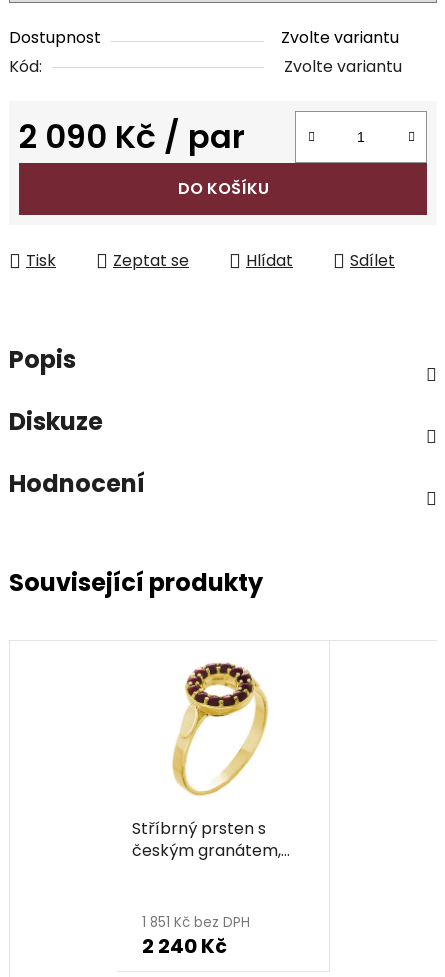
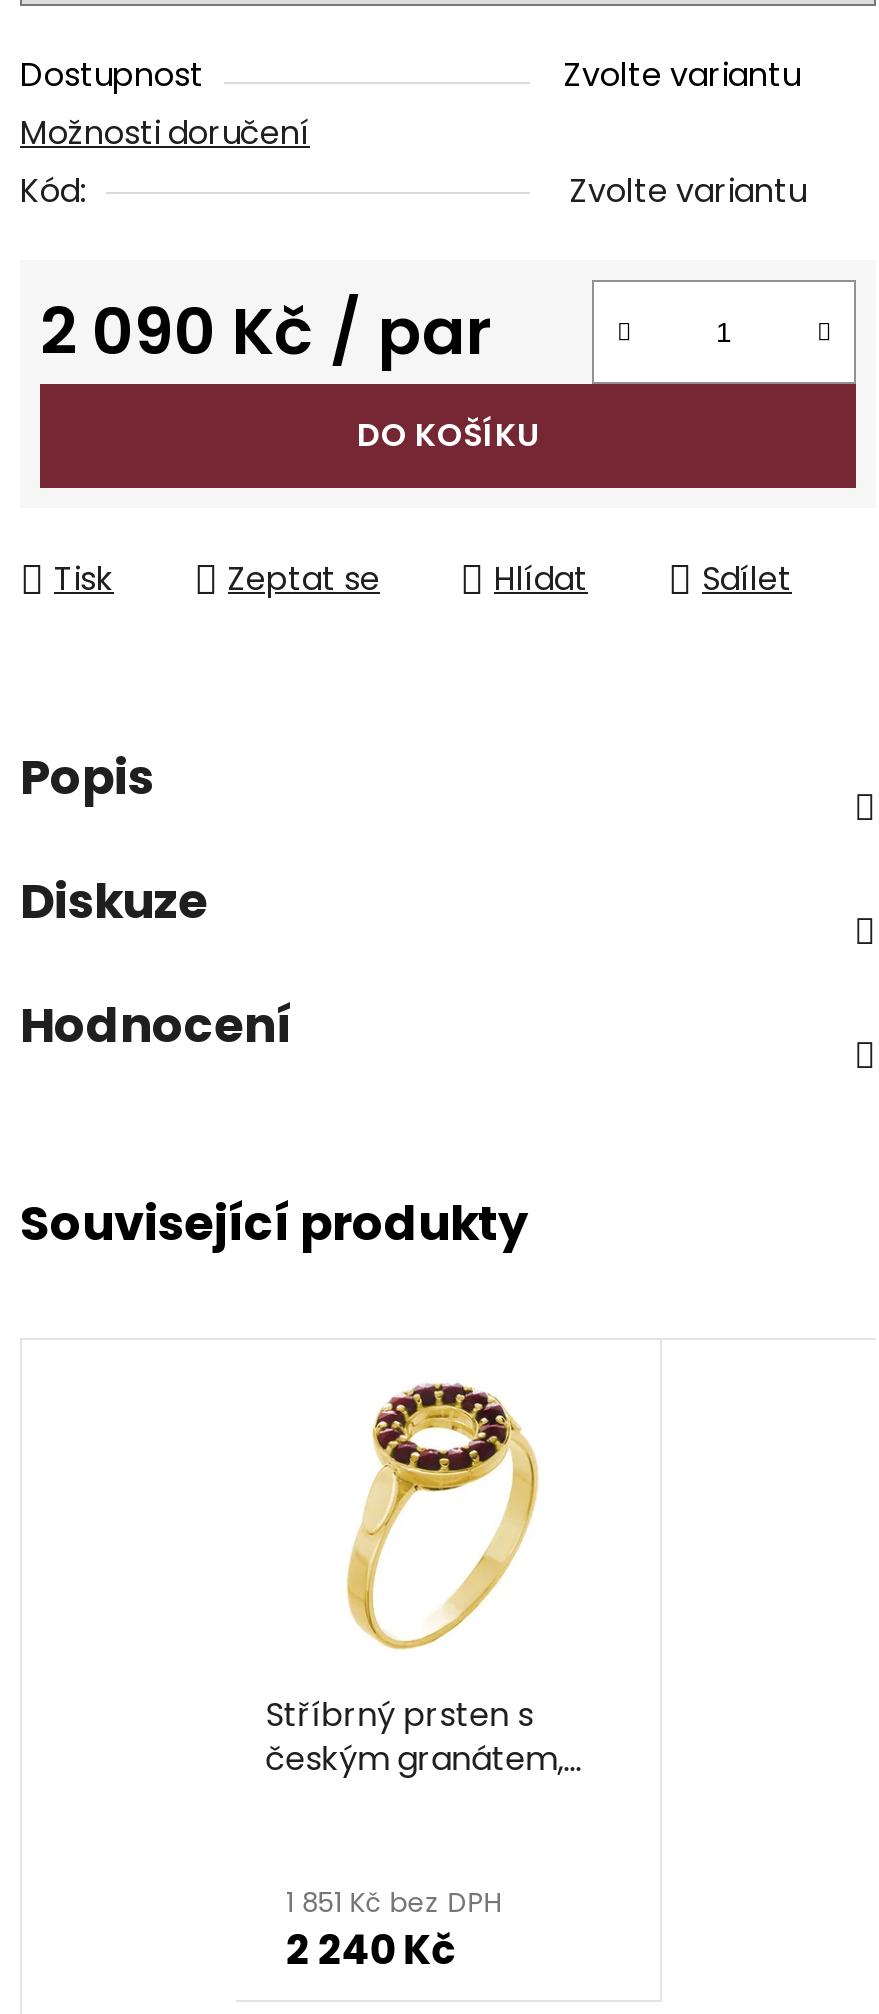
+ Možnosti doručení
